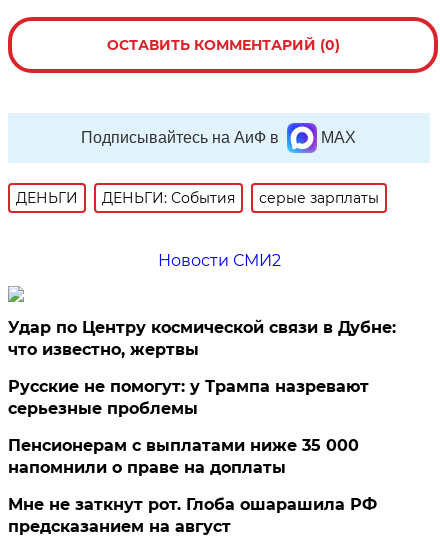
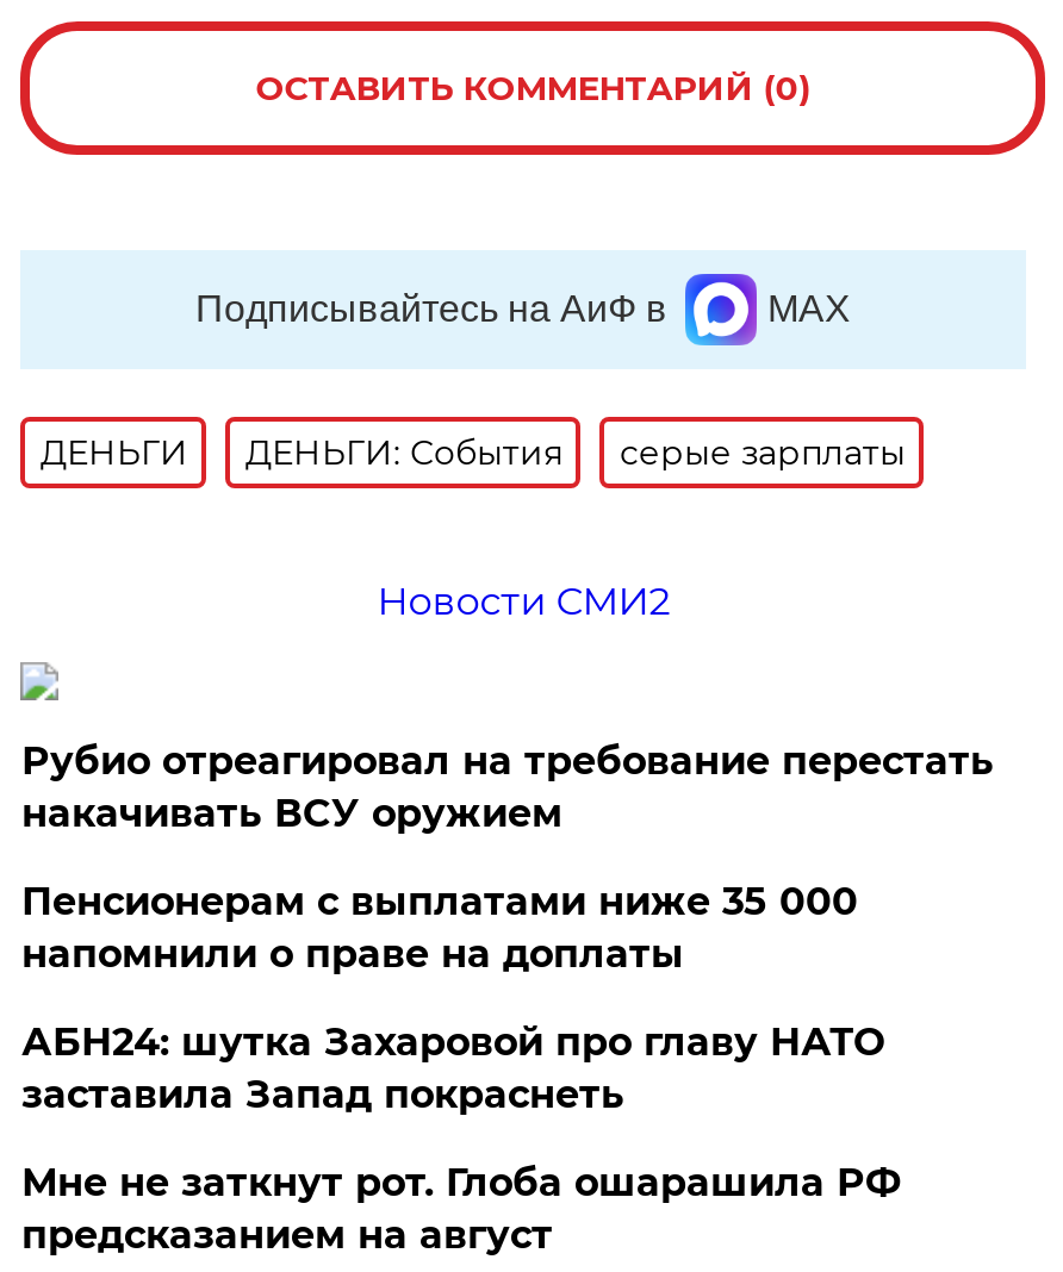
- Удар по Центру космической связи в Дубне:
- что известно, жертвы
- Русские не помогут: у Трампа назревают
- серьезные проблемы
+ Рубио отреагировал на требование перестать
+ накачивать ВСУ оружием

moved up: Пенсионерам с выплатами ниже 35 000 | напомнили о праве на доплаты

+ АБН24: шутка Захаровой про главу НАТО
+ заставила Запад покраснеть
